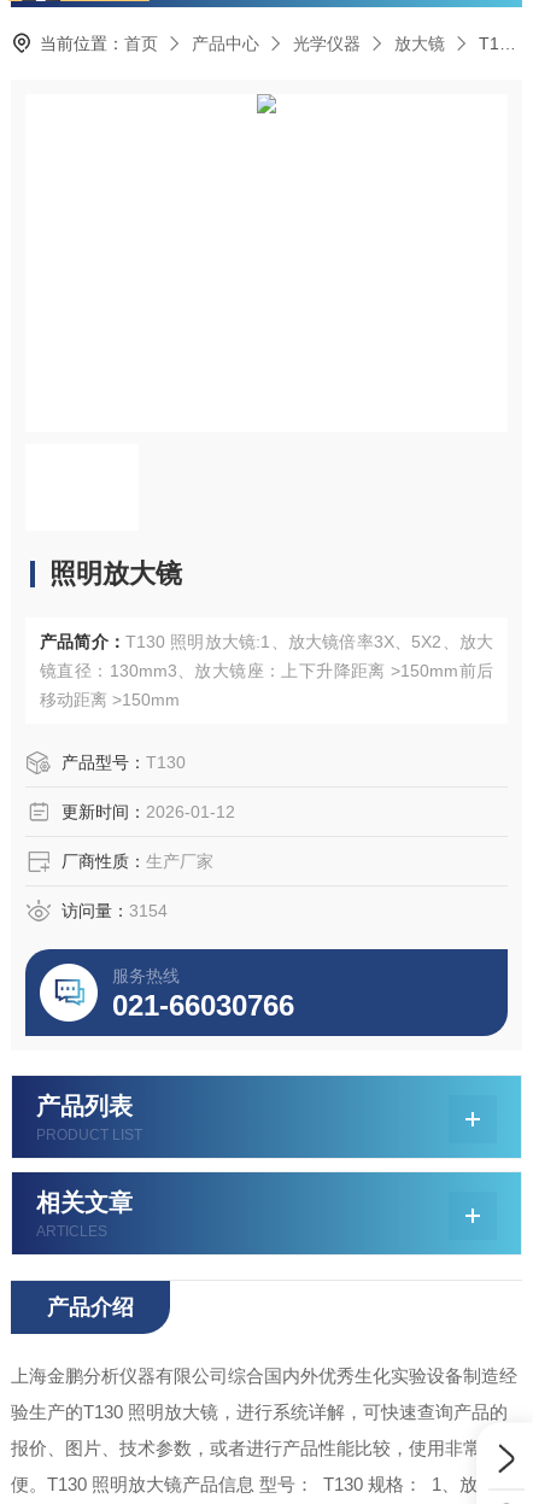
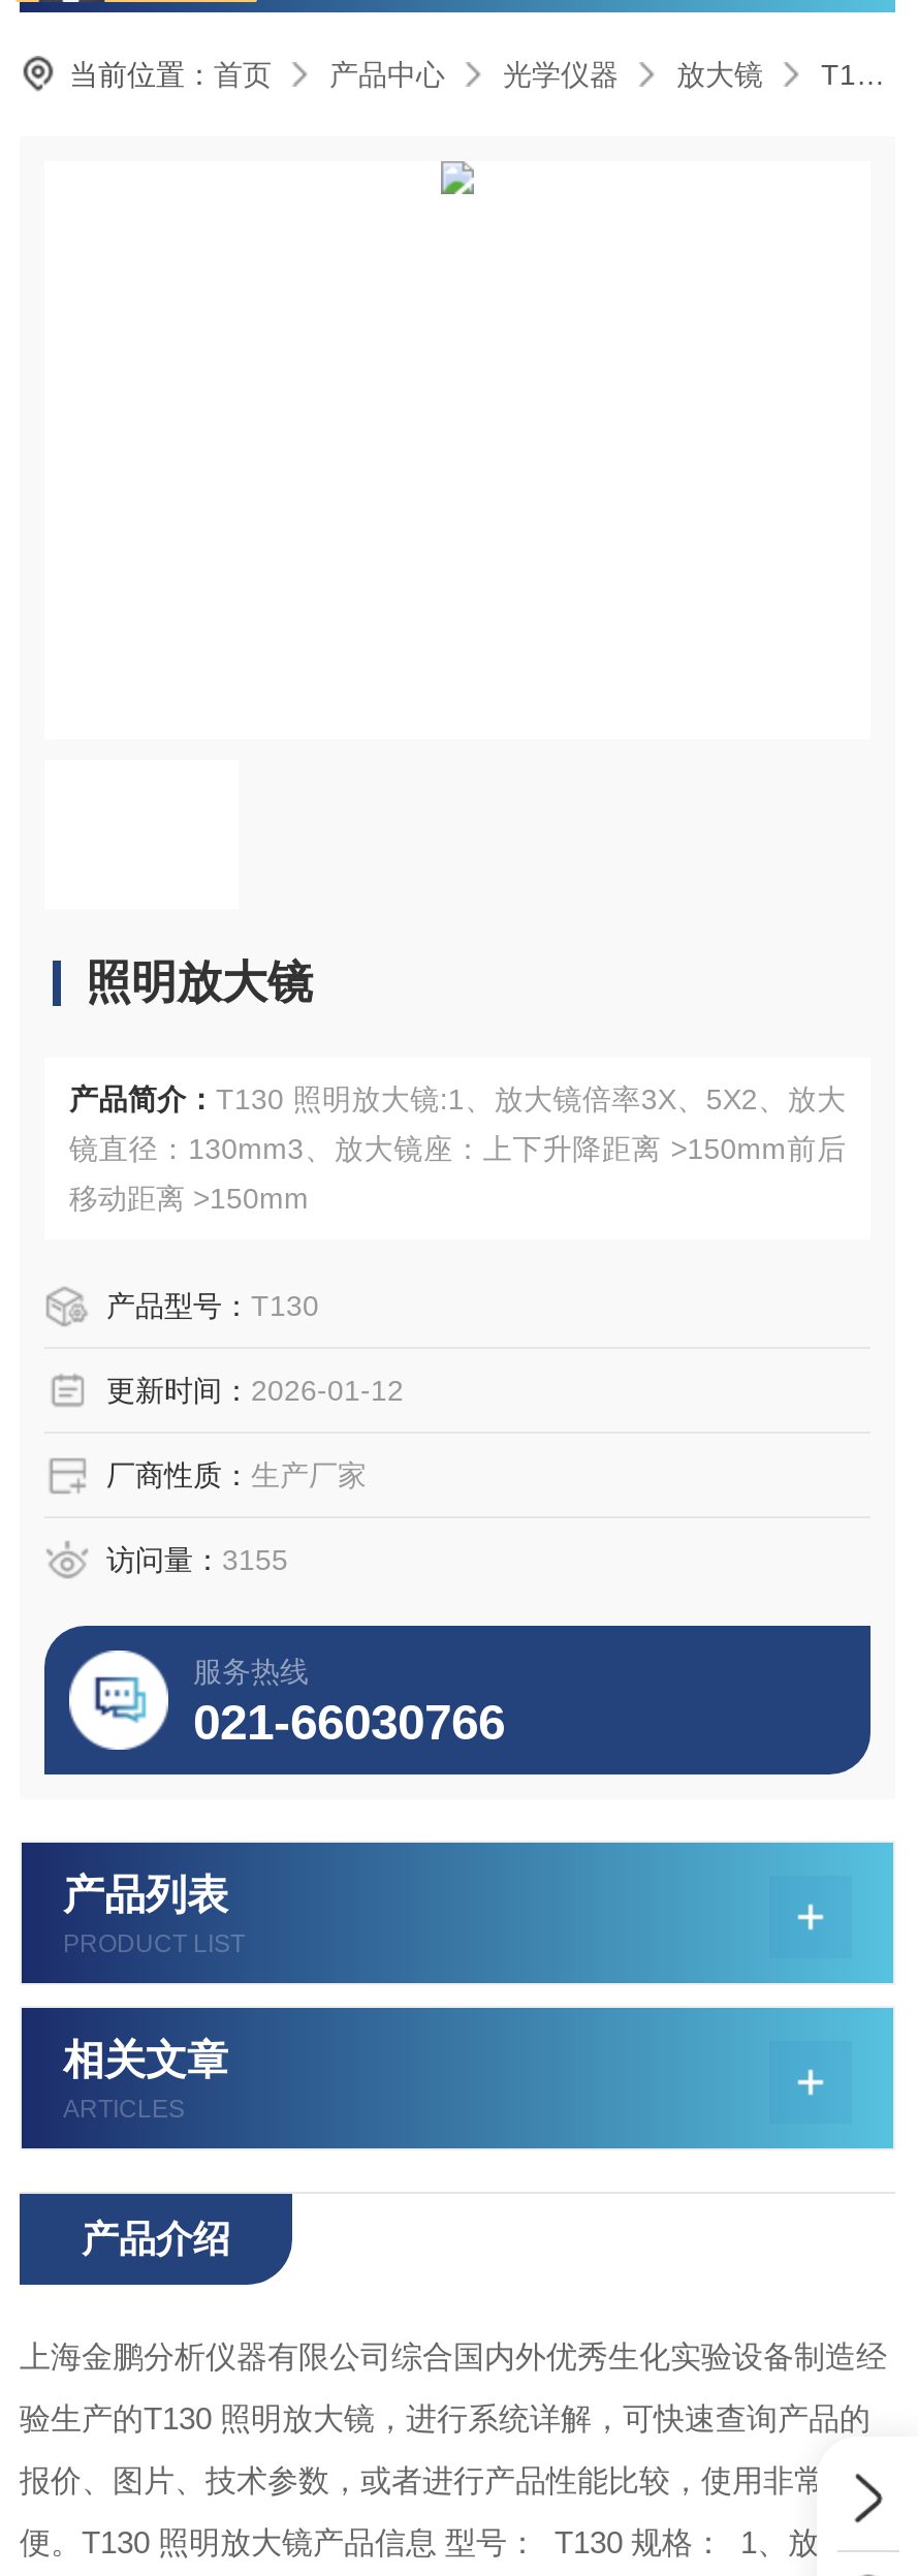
- 访问量：3154
+ 访问量：3155
